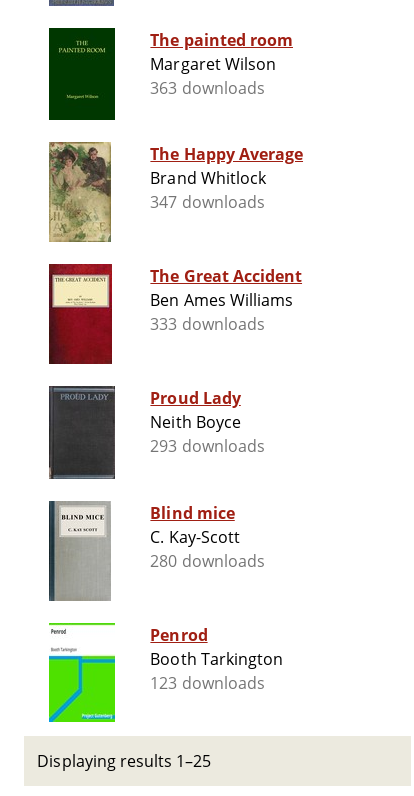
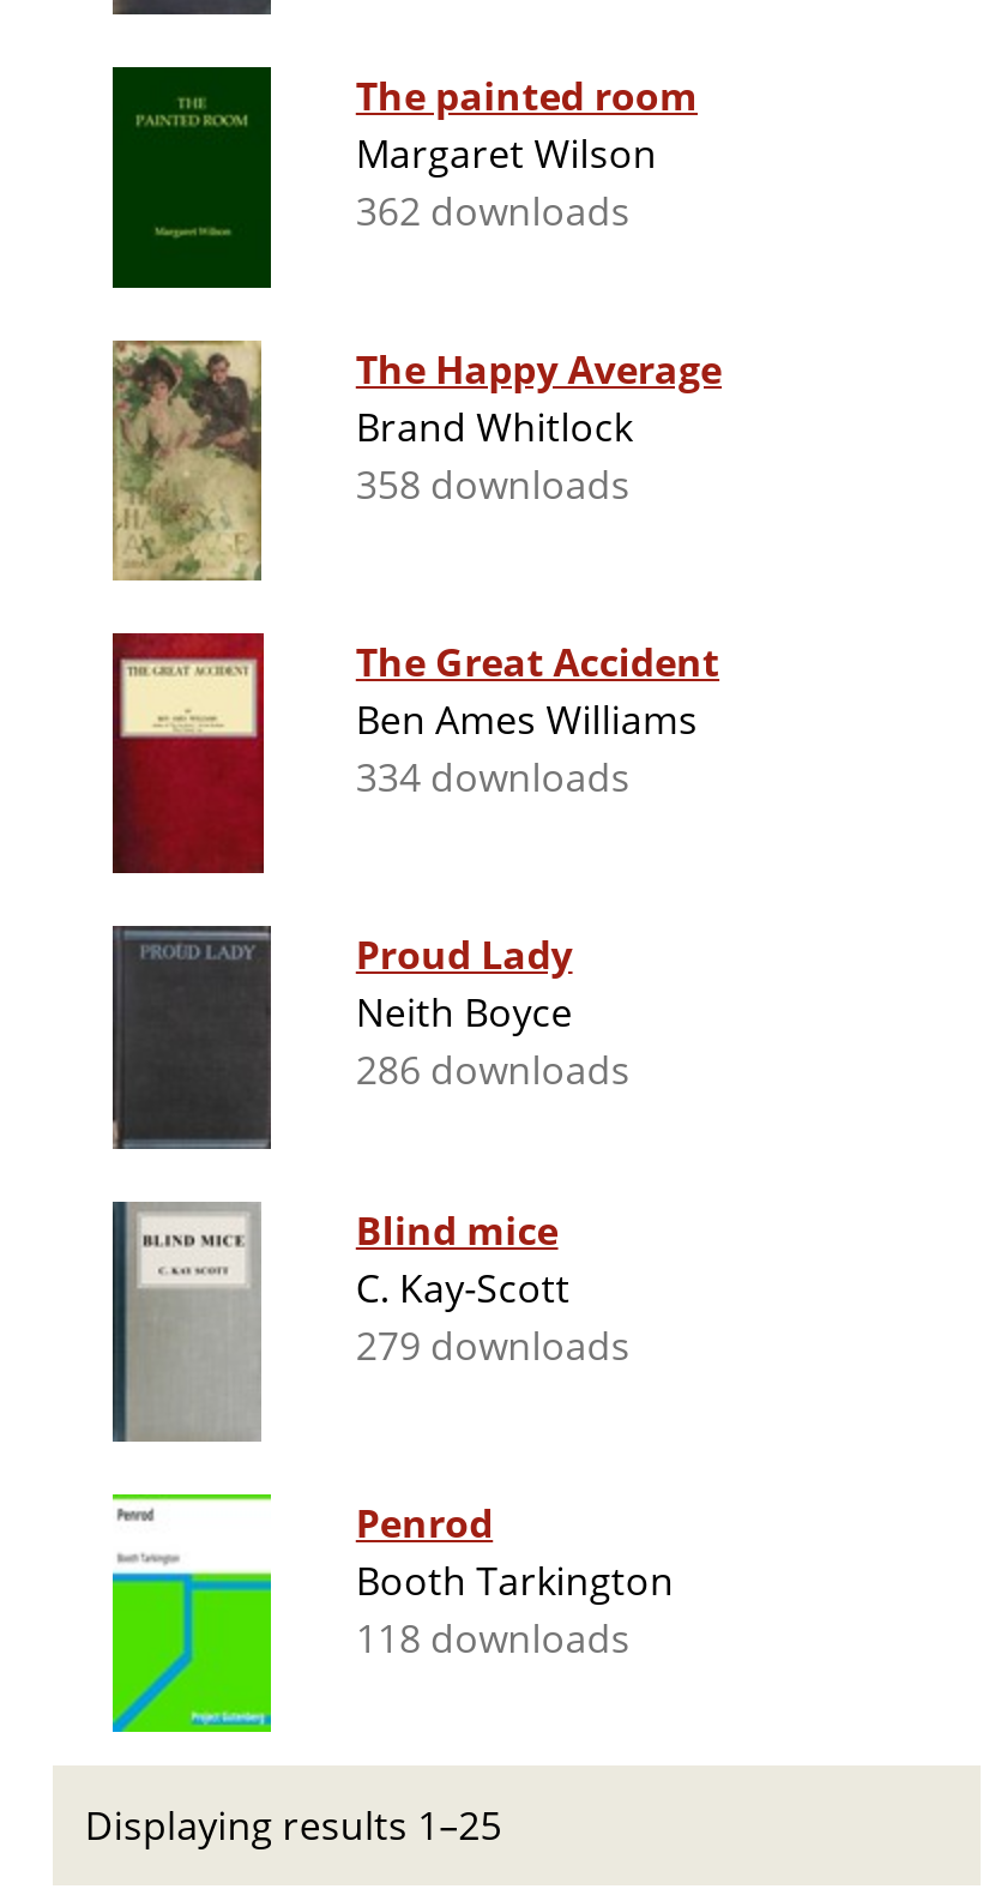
- 363 downloads
+ 362 downloads

- 347 downloads
+ 358 downloads

- 333 downloads
+ 334 downloads

- 293 downloads
+ 286 downloads

- 280 downloads
+ 279 downloads

- 123 downloads
+ 118 downloads
